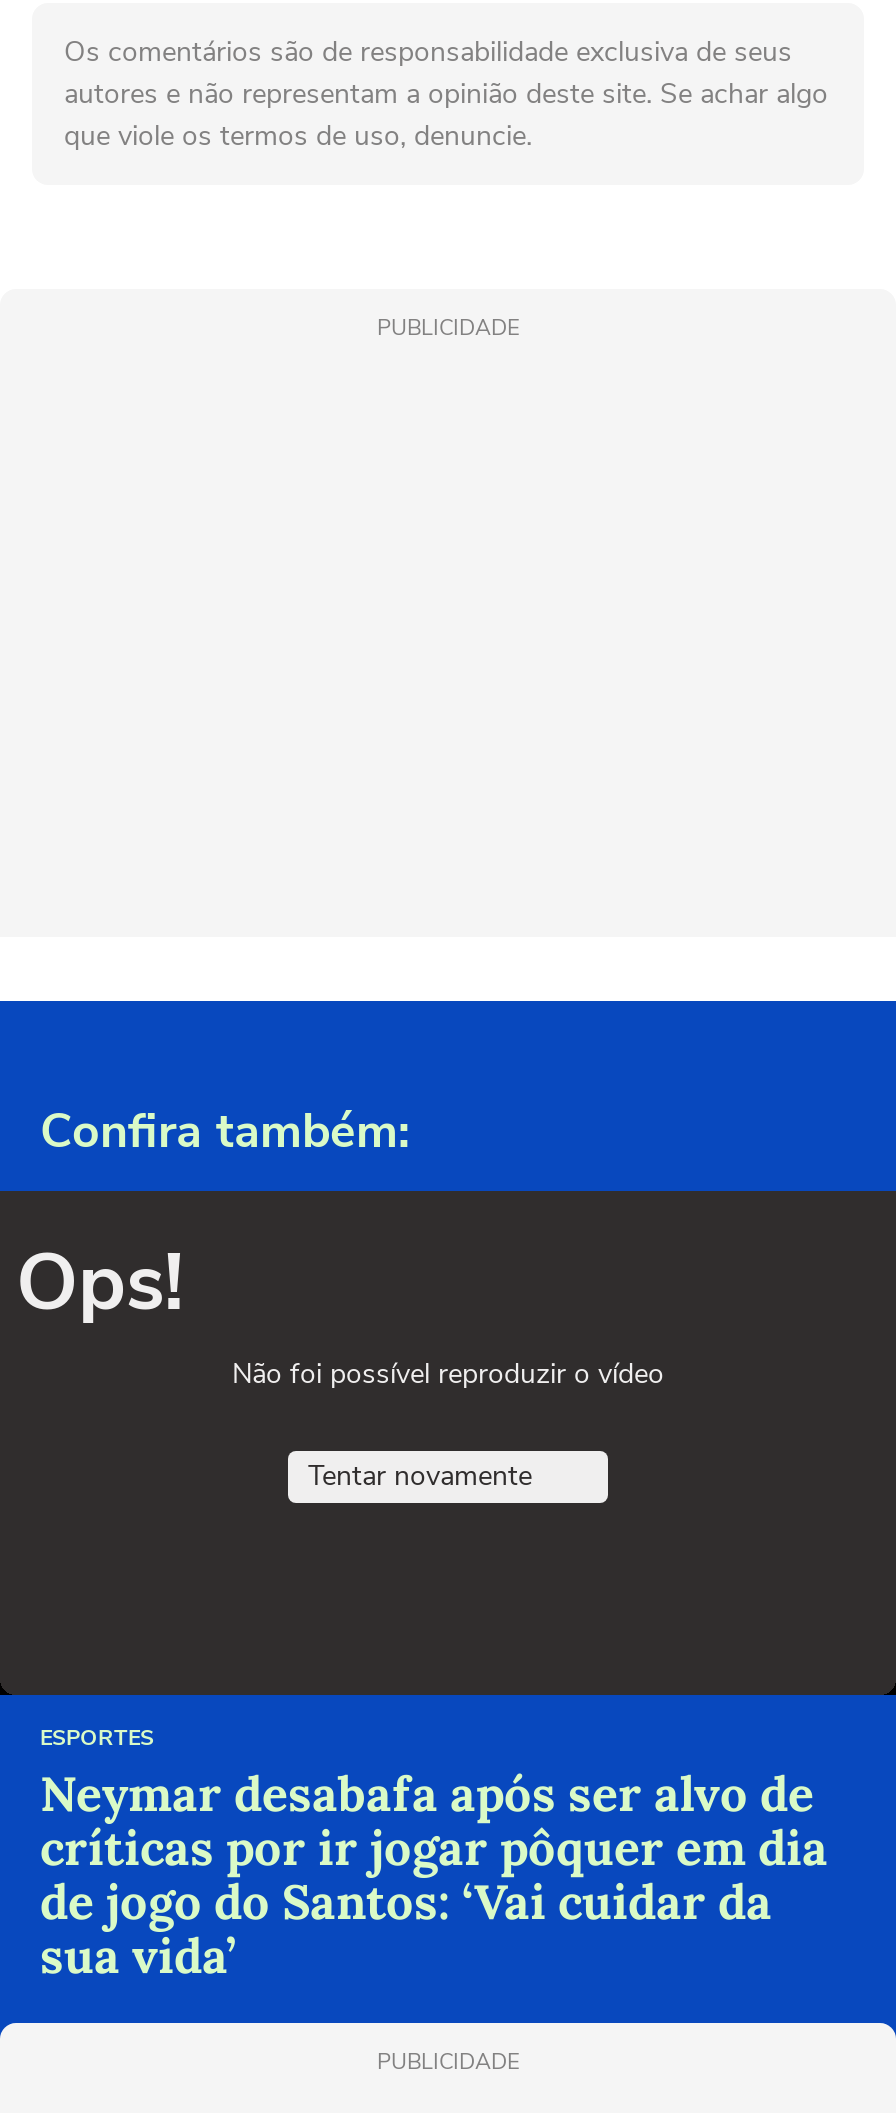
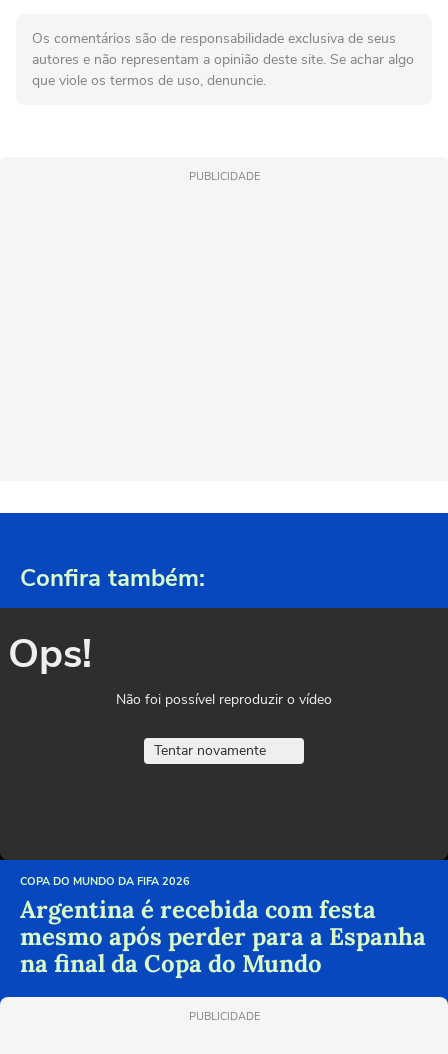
- ESPORTES
- Neymar desabafa após ser alvo de
- críticas por ir jogar pôquer em dia
- de jogo do Santos: ‘Vai cuidar da
- sua vida’
+ COPA DO MUNDO DA FIFA 2026
+ Argentina é recebida com festa
+ mesmo após perder para a Espanha
+ na final da Copa do Mundo
